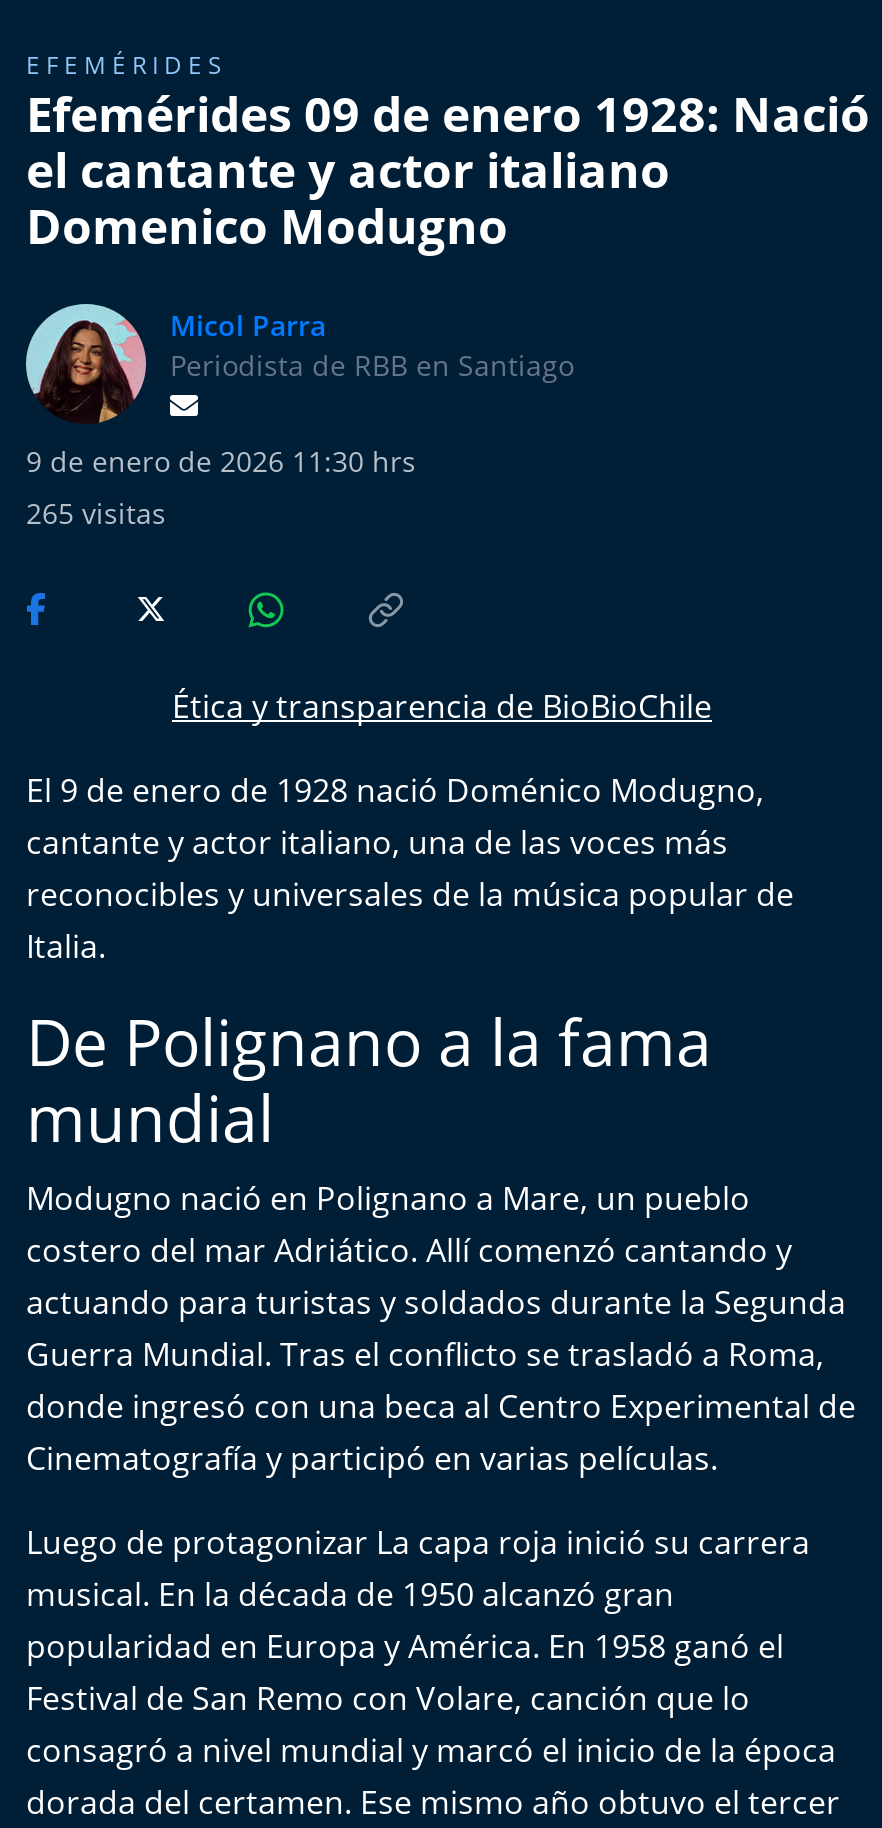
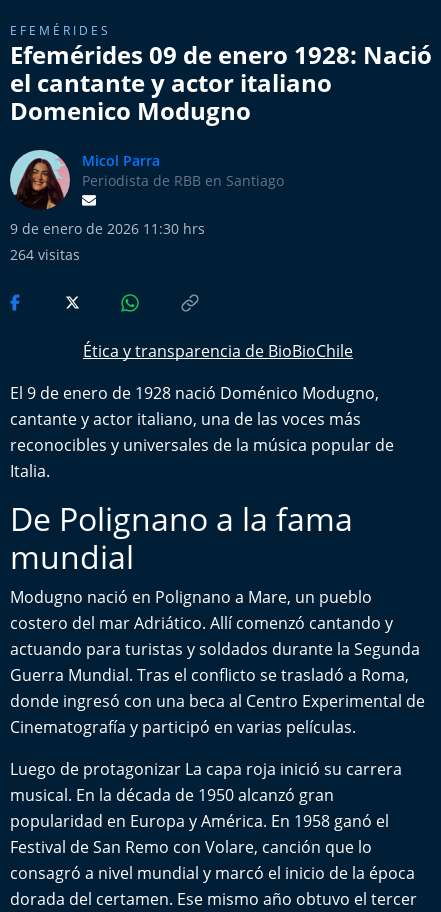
- 265 visitas
+ 264 visitas
